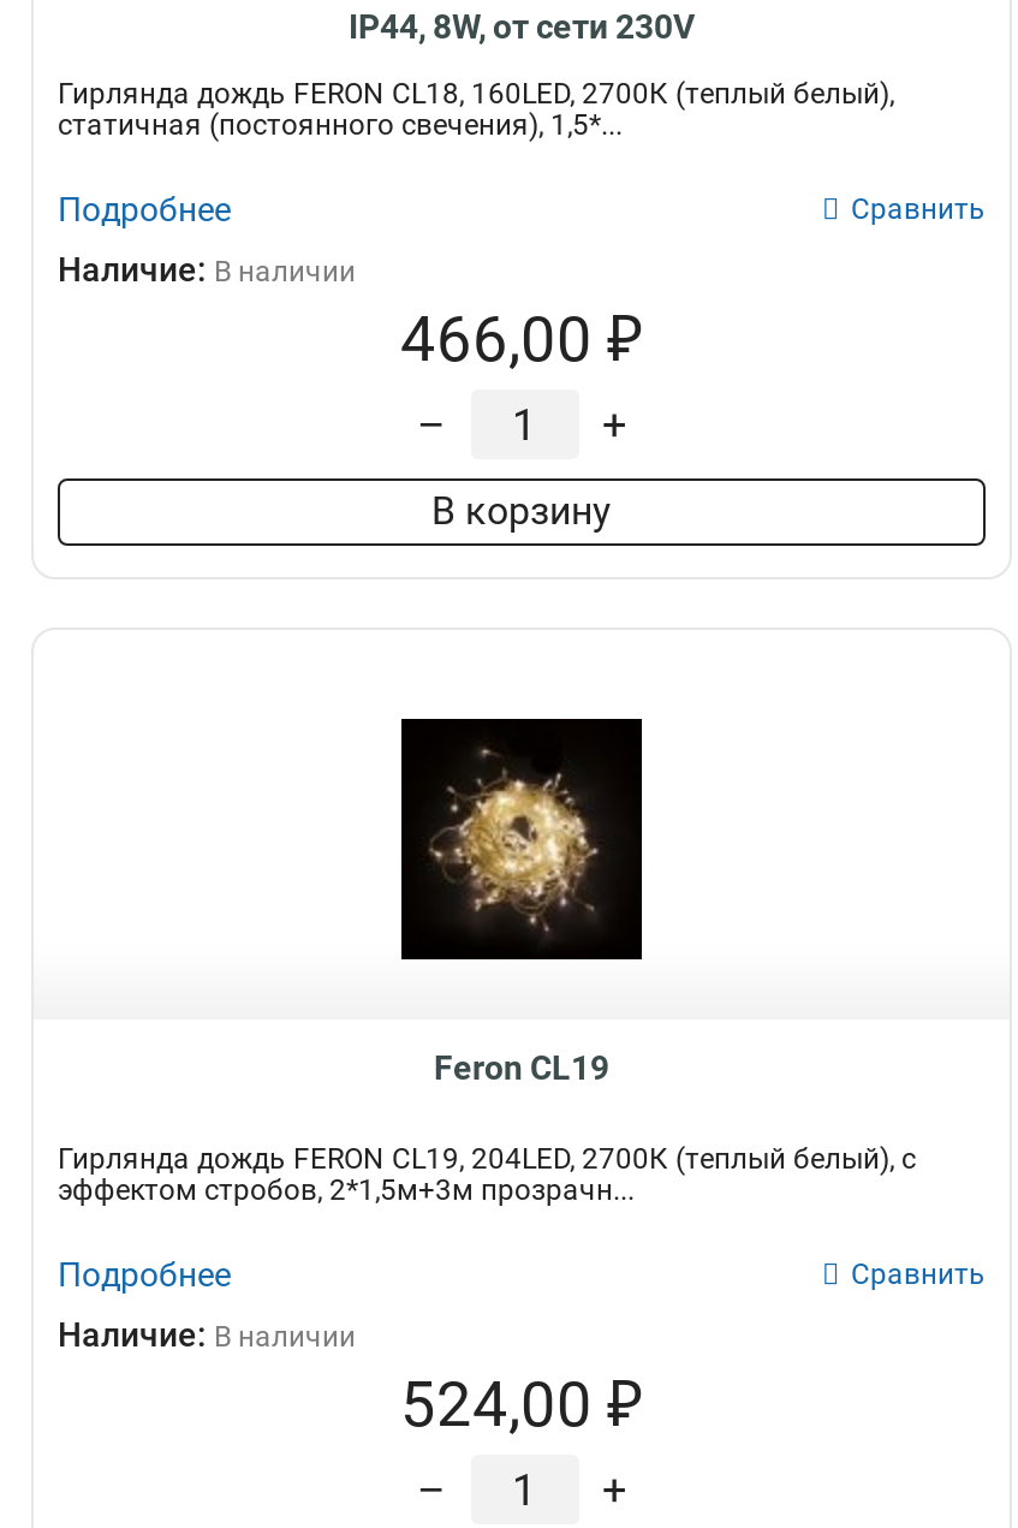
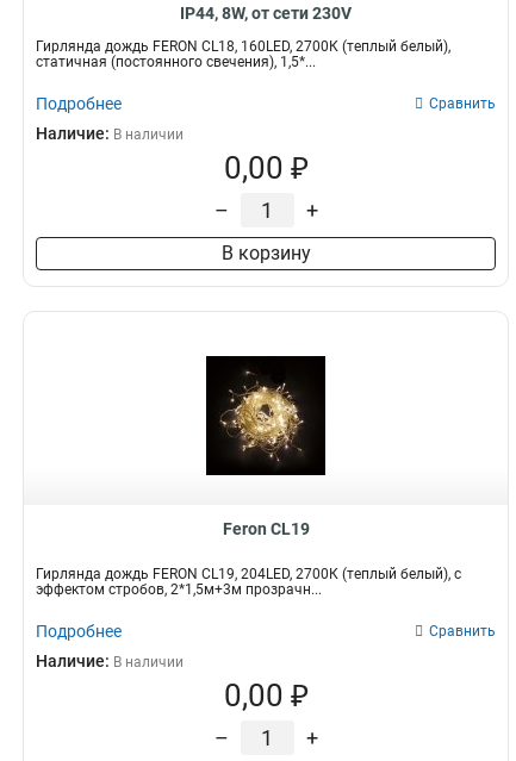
- 466,00 ₽
+ 0,00 ₽

- 524,00 ₽
+ 0,00 ₽
